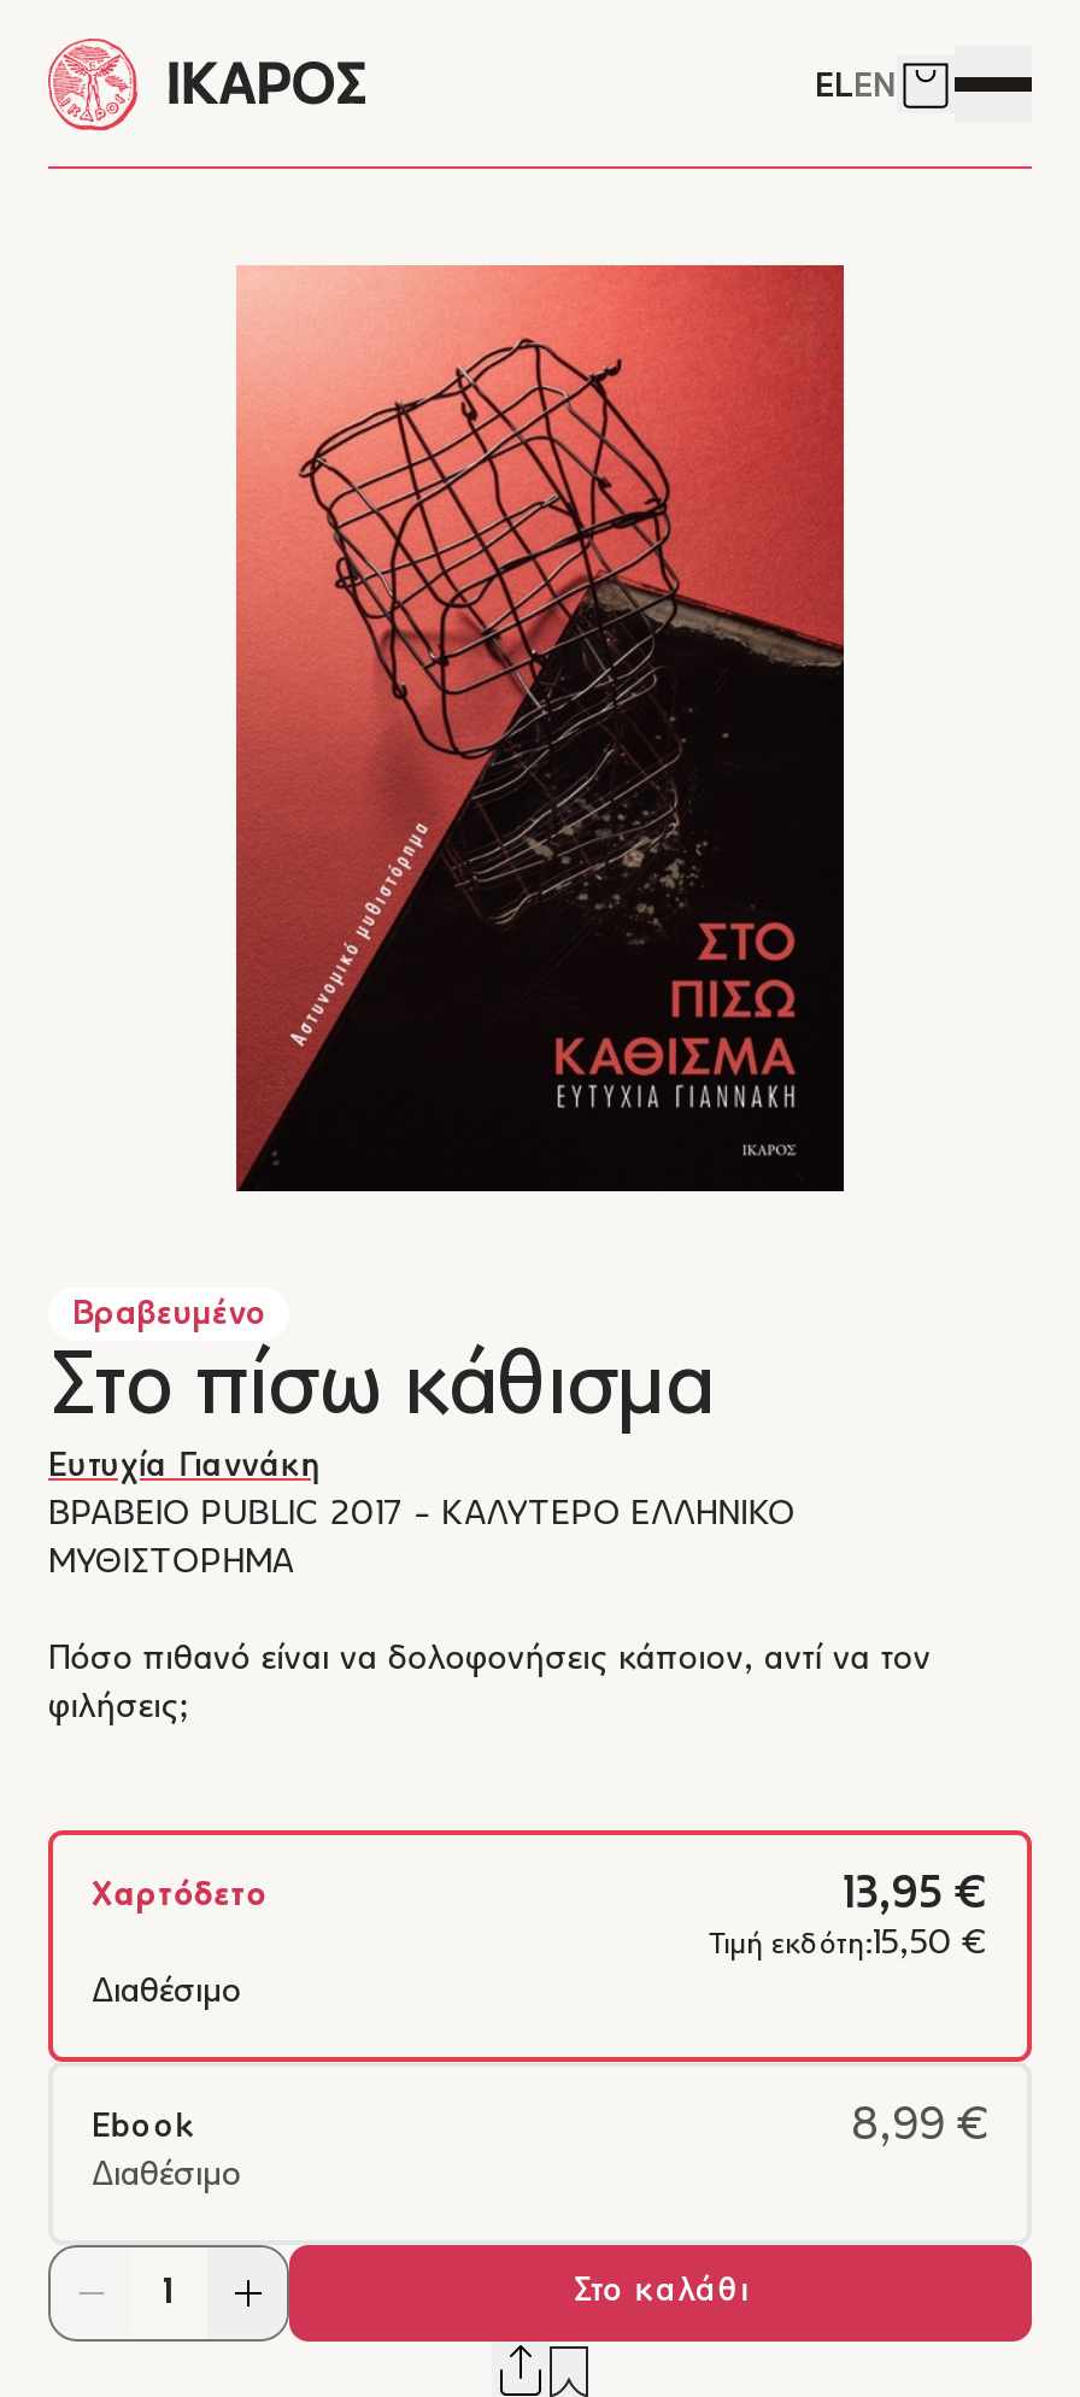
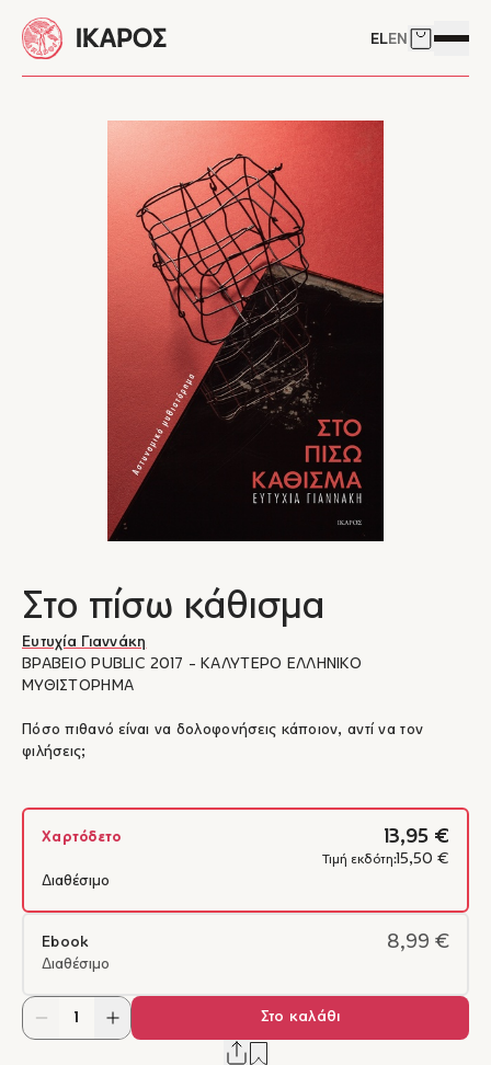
- Βραβευμένο
